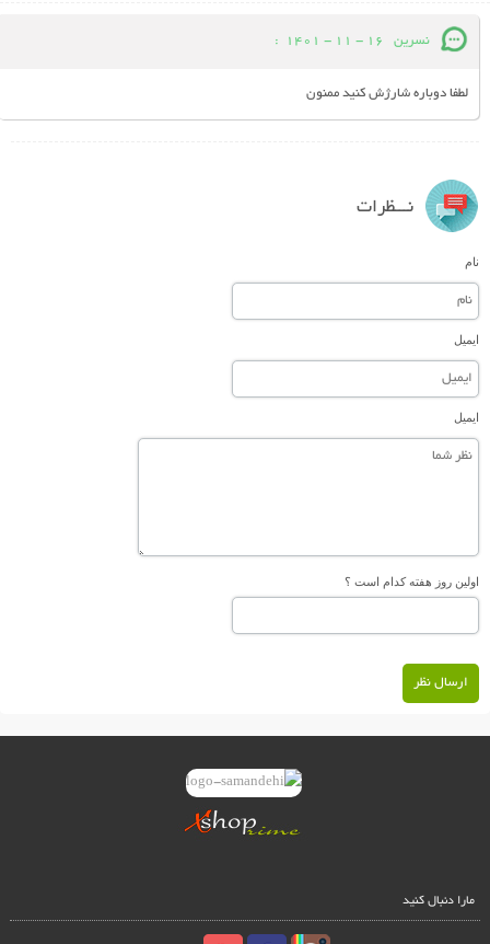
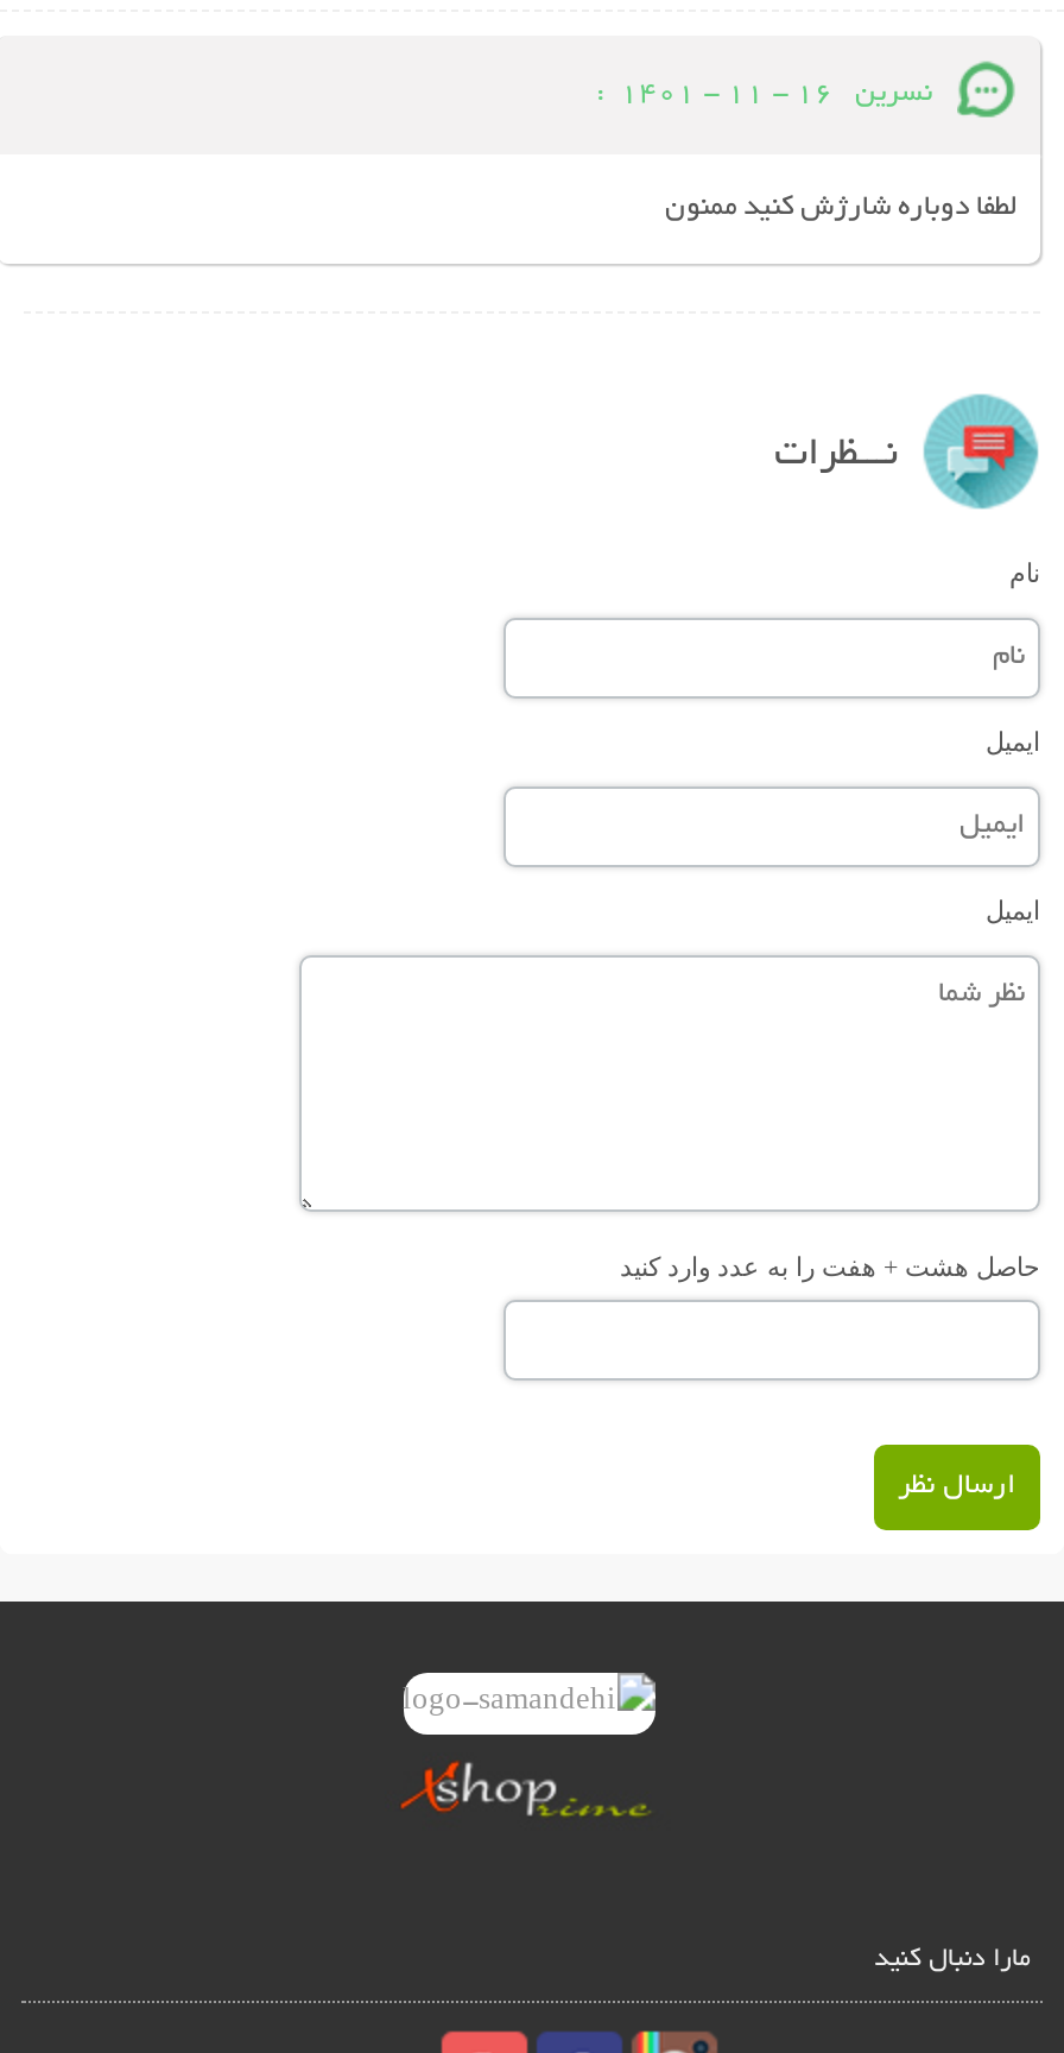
- اولین روز هفته کدام است ؟
+ حاصل هشت + هفت را به عدد وارد کنید
